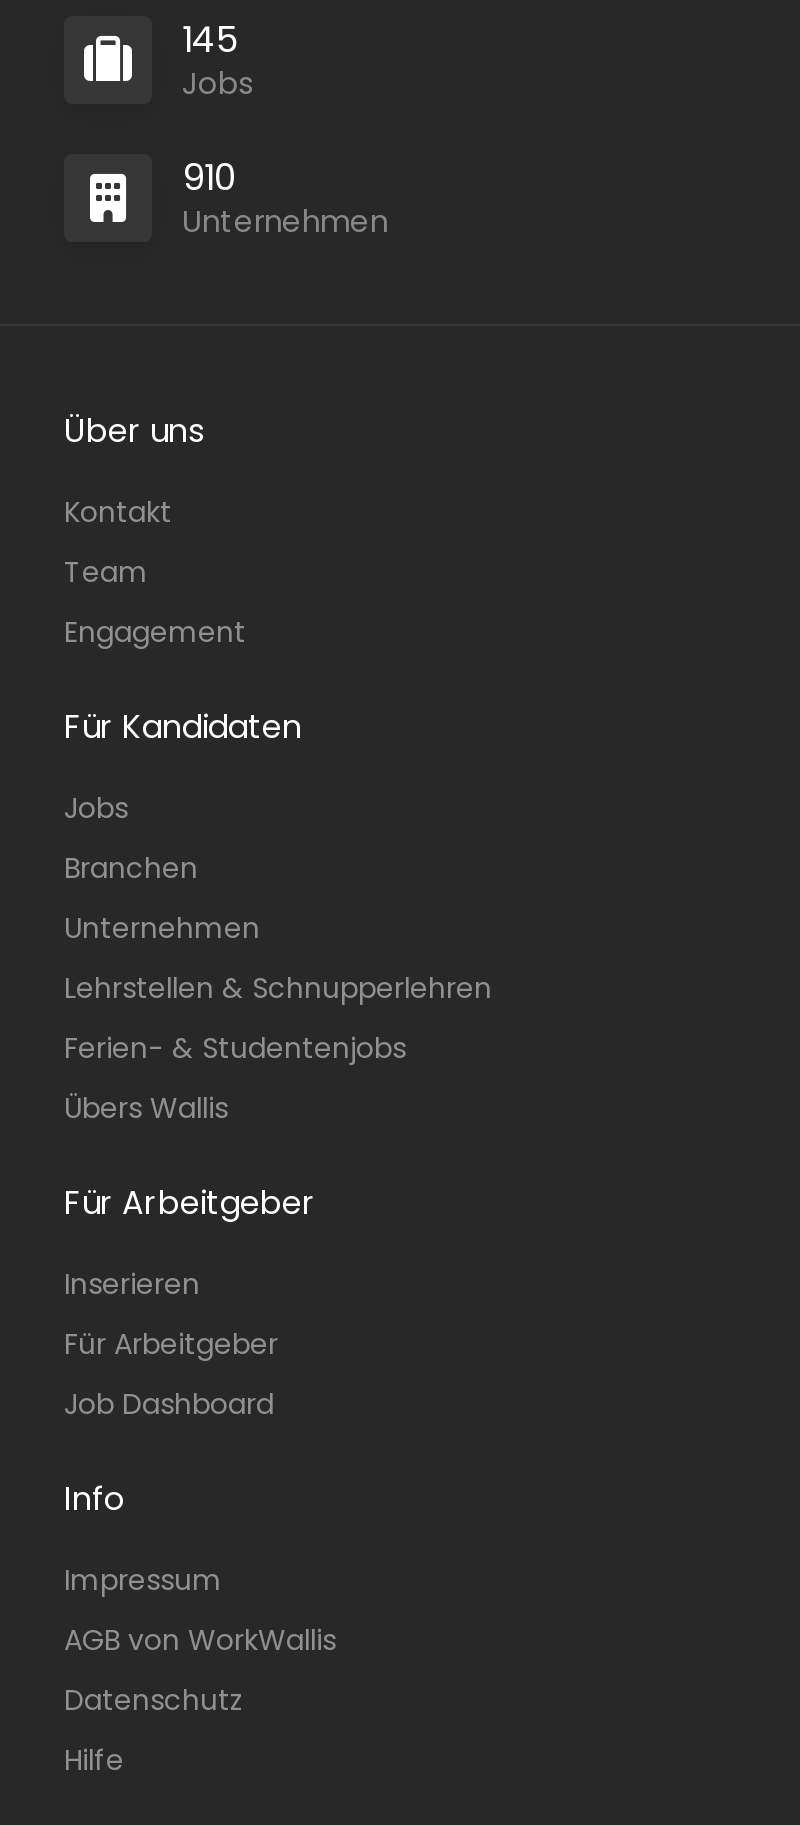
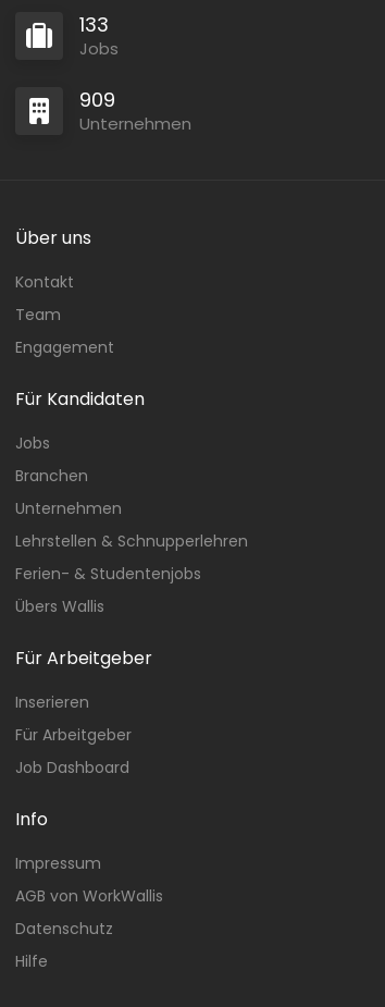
- 145
+ 133

- 910
+ 909
